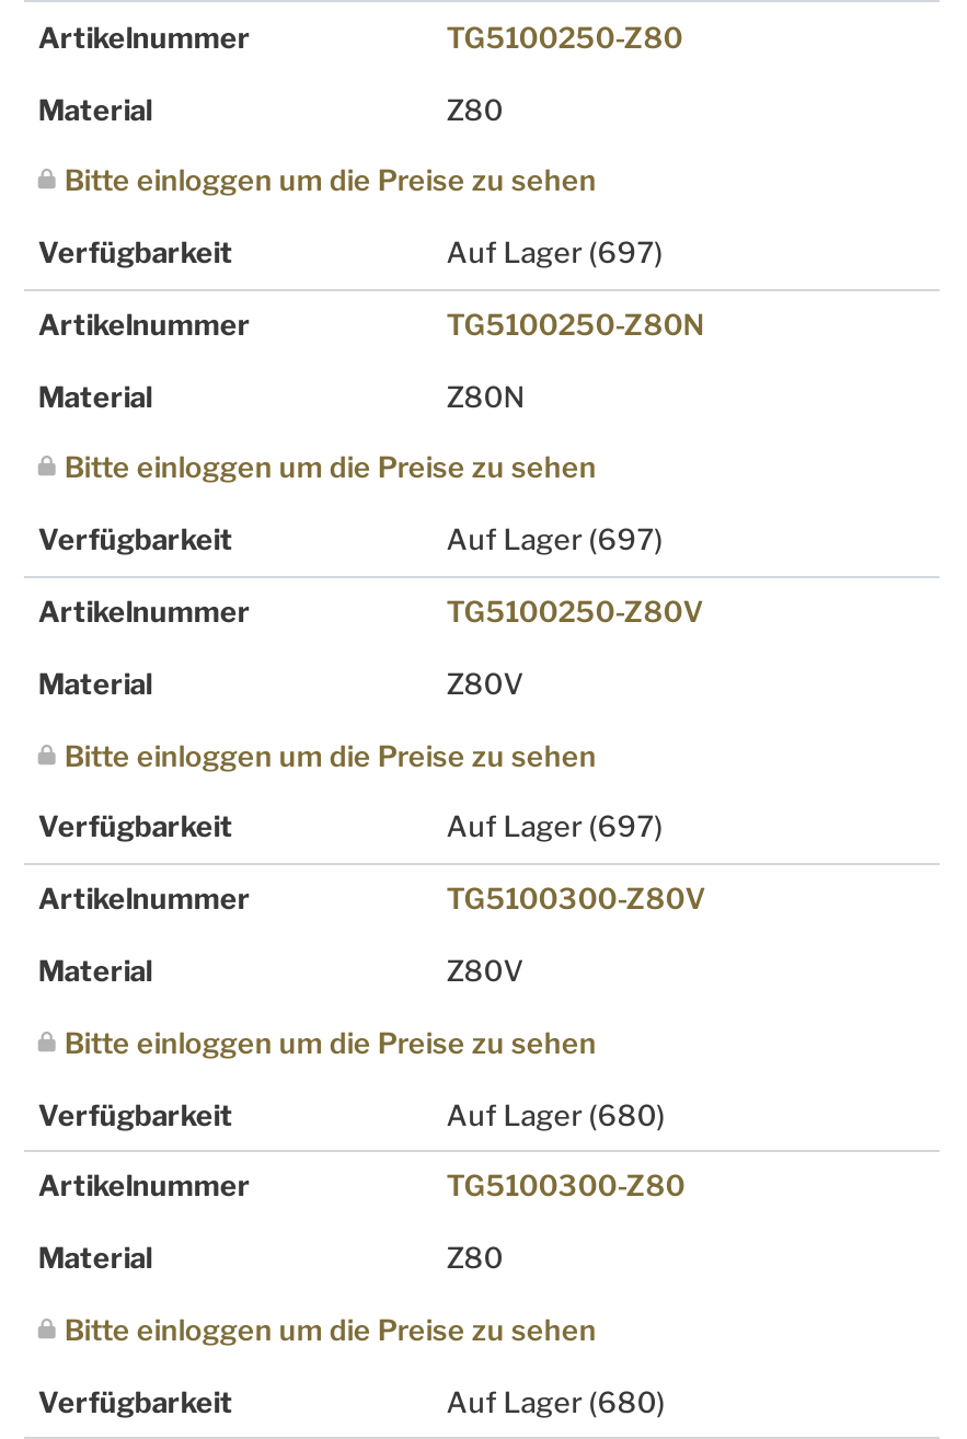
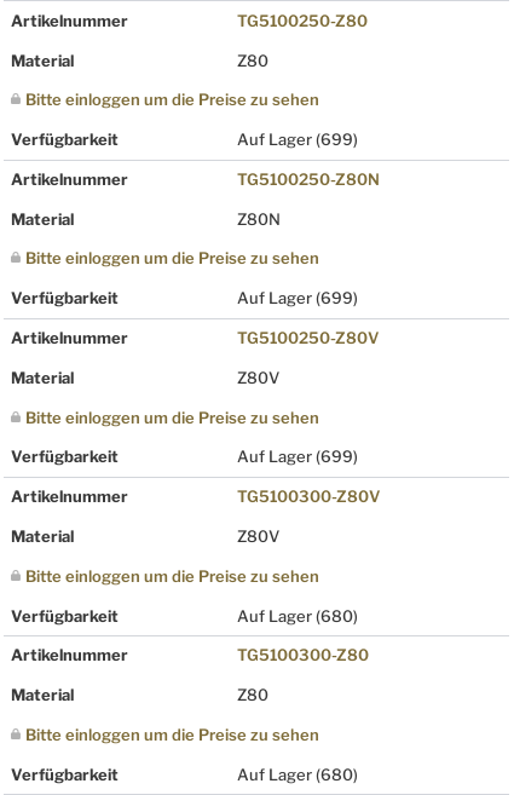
- Auf Lager (697)
+ Auf Lager (699)

- Auf Lager (697)
+ Auf Lager (699)

- Auf Lager (697)
+ Auf Lager (699)
